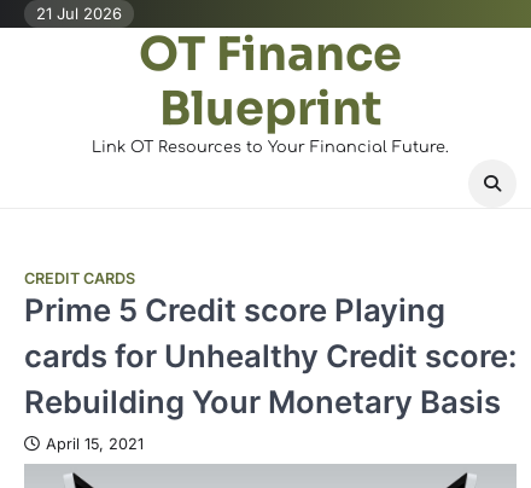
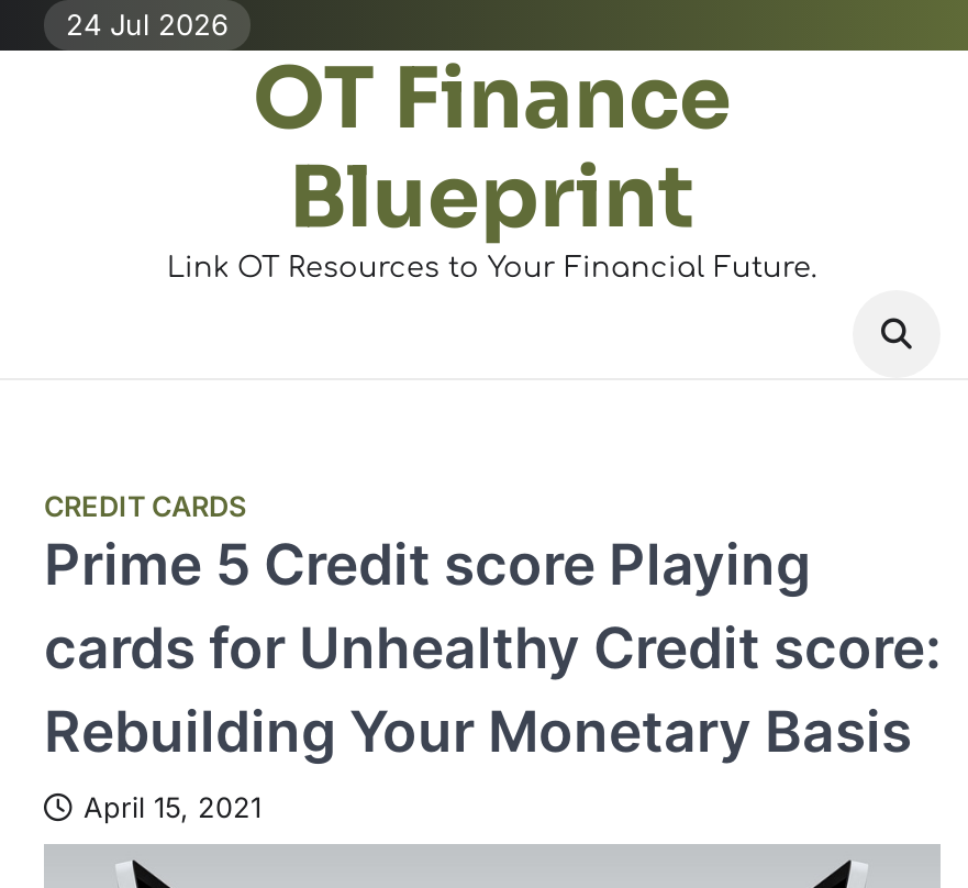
- 21 Jul 2026
+ 24 Jul 2026
